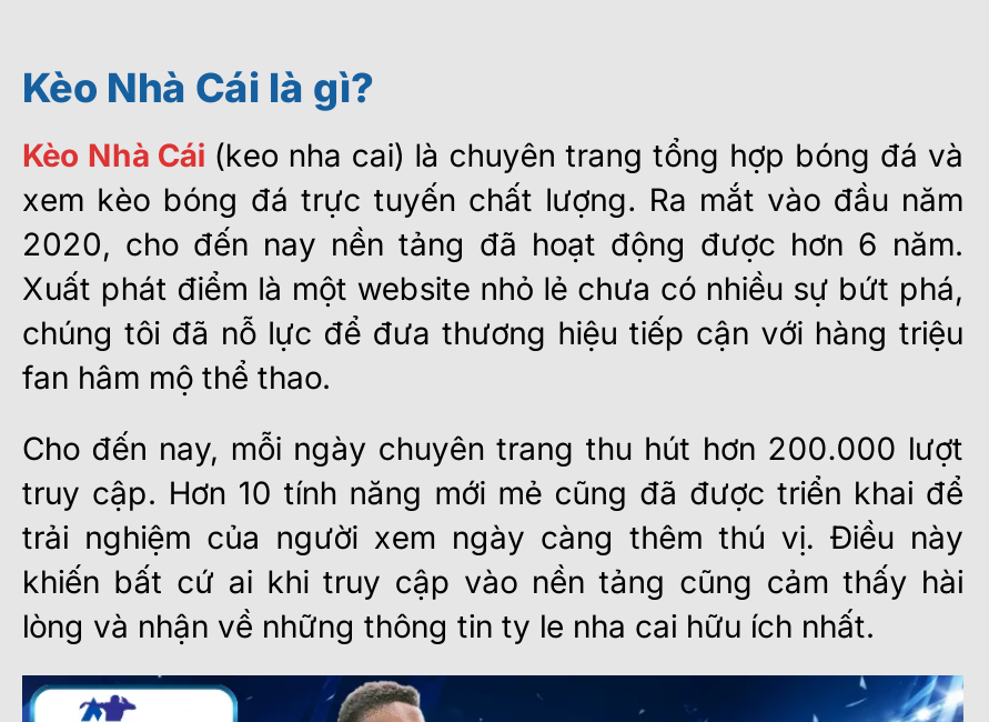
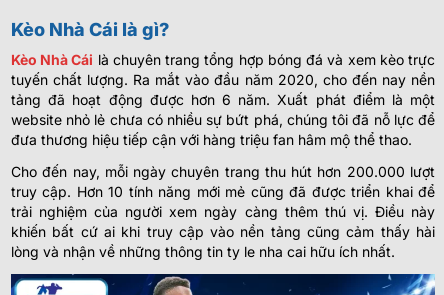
- Kèo Nhà Cái (keo nha cai) là chuyên trang tổng hợp bóng đá và
- xem kèo bóng đá trực tuyến chất lượng. Ra mắt vào đầu năm
- 2020, cho đến nay nền tảng đã hoạt động được hơn 6 năm.
- Xuất phát điểm là một website nhỏ lẻ chưa có nhiều sự bứt phá,
- chúng tôi đã nỗ lực để đưa thương hiệu tiếp cận với hàng triệu
- fan hâm mộ thể thao.
+ Kèo Nhà Cái là chuyên trang tổng hợp bóng đá và xem kèo trực
+ tuyến chất lượng. Ra mắt vào đầu năm 2020, cho đến nay nền
+ tảng đã hoạt động được hơn 6 năm. Xuất phát điểm là một
+ website nhỏ lẻ chưa có nhiều sự bứt phá, chúng tôi đã nỗ lực để
+ đưa thương hiệu tiếp cận với hàng triệu fan hâm mộ thể thao.
